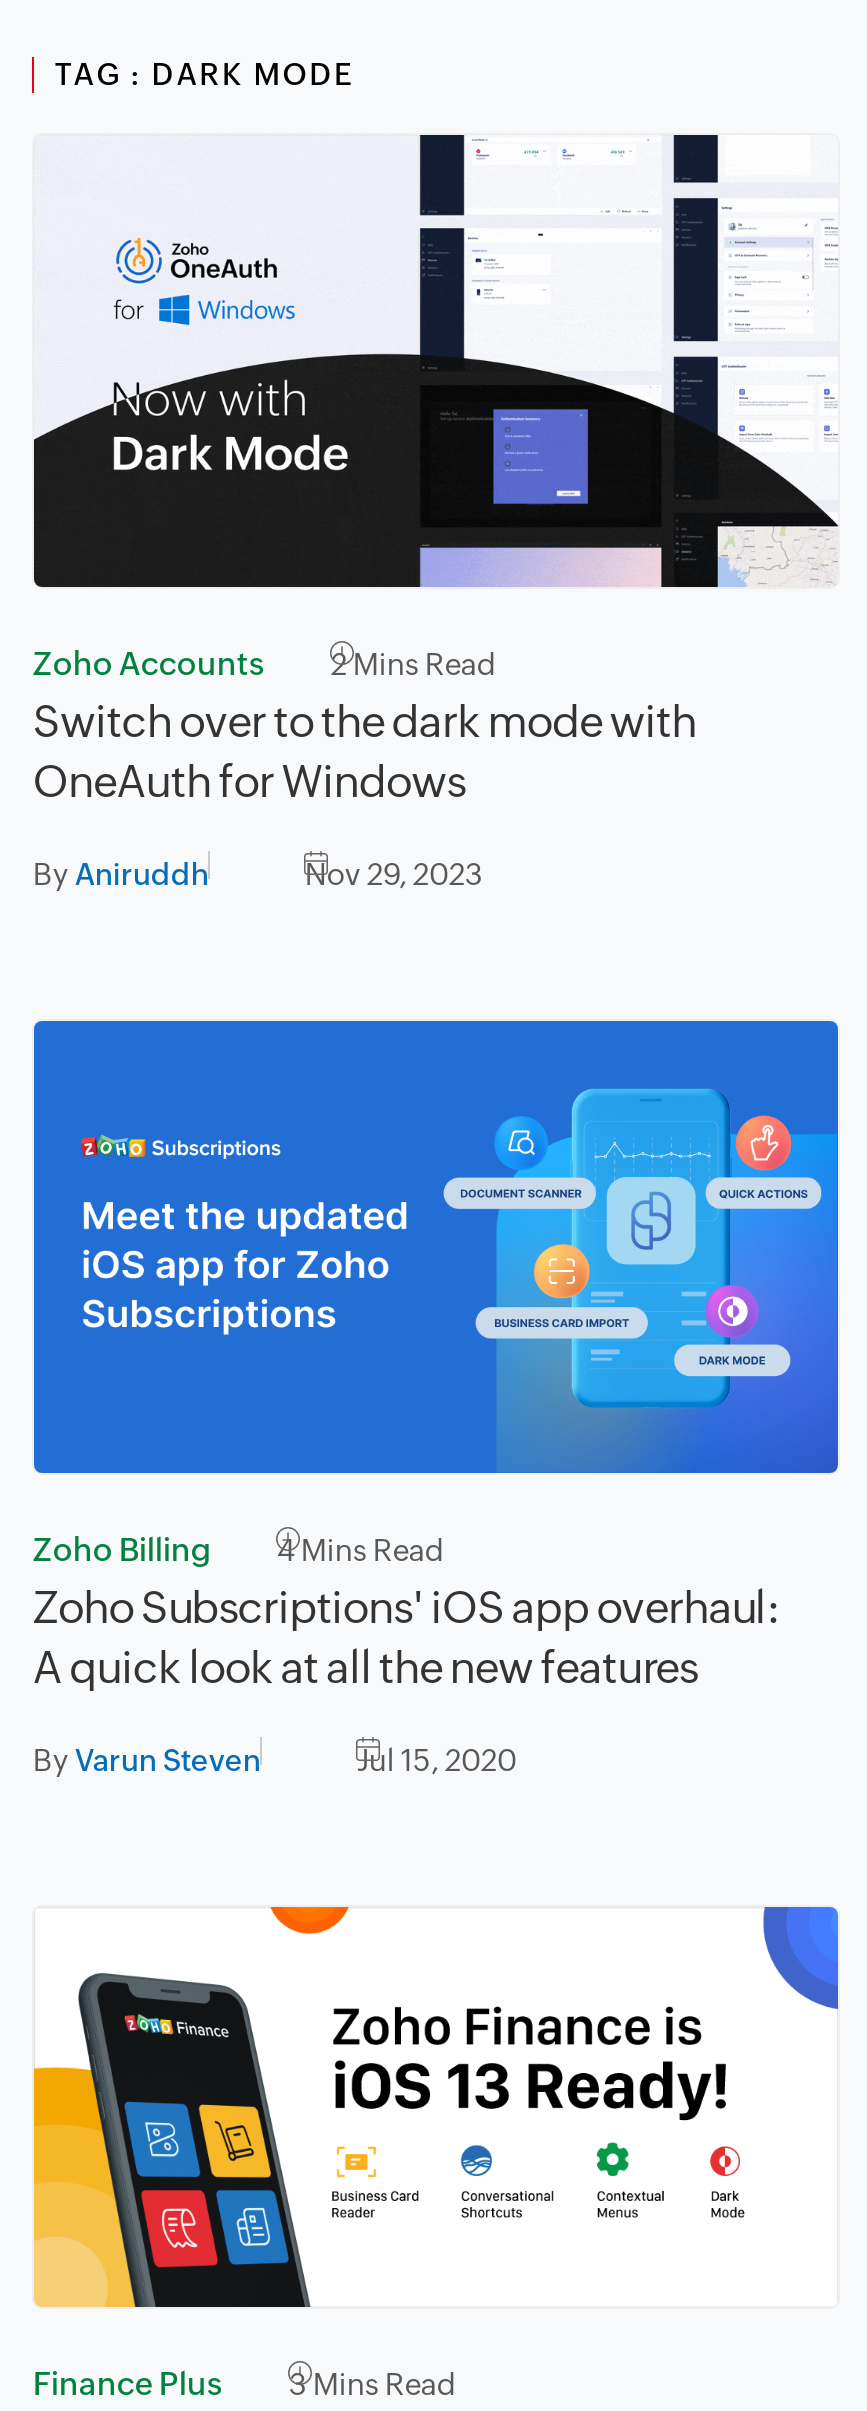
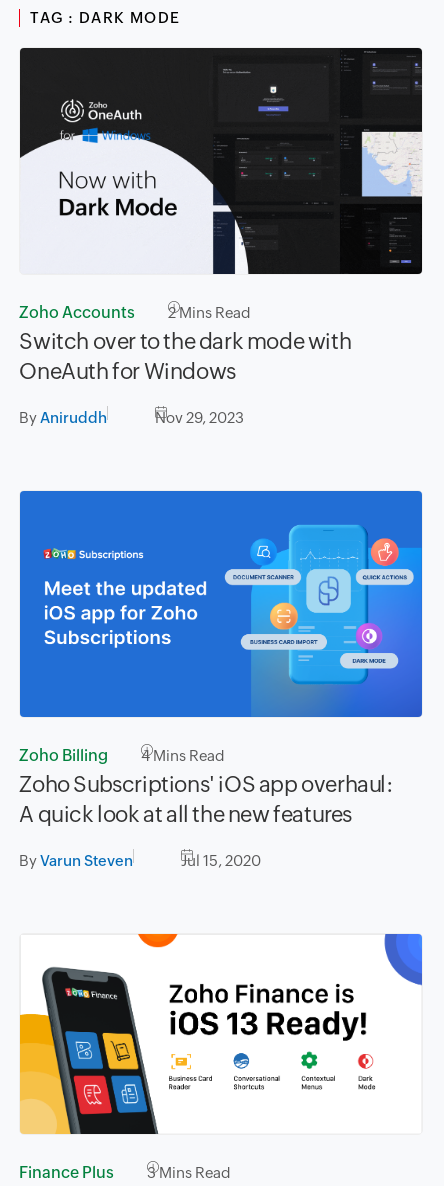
- [image]
+ [image]
